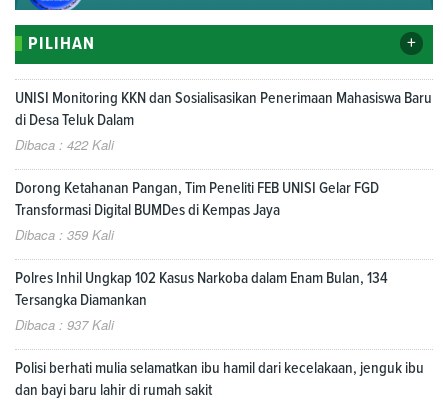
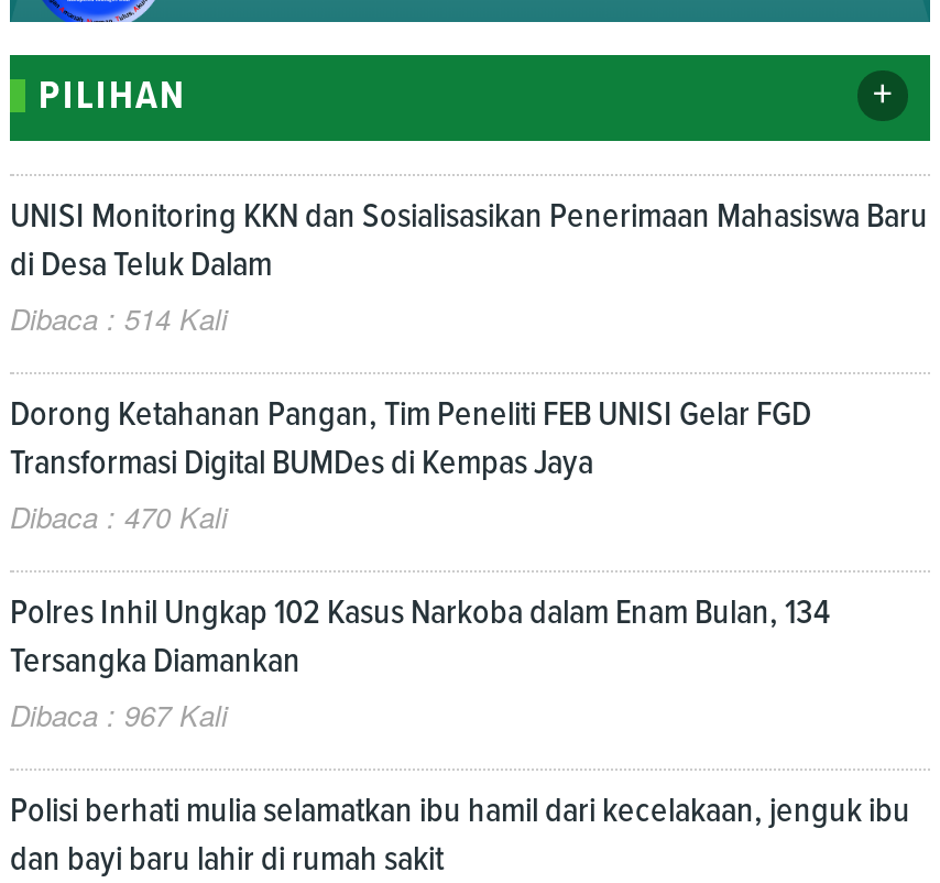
- Dibaca : 422 Kali
+ Dibaca : 514 Kali

- Dibaca : 359 Kali
+ Dibaca : 470 Kali

- Dibaca : 937 Kali
+ Dibaca : 967 Kali
